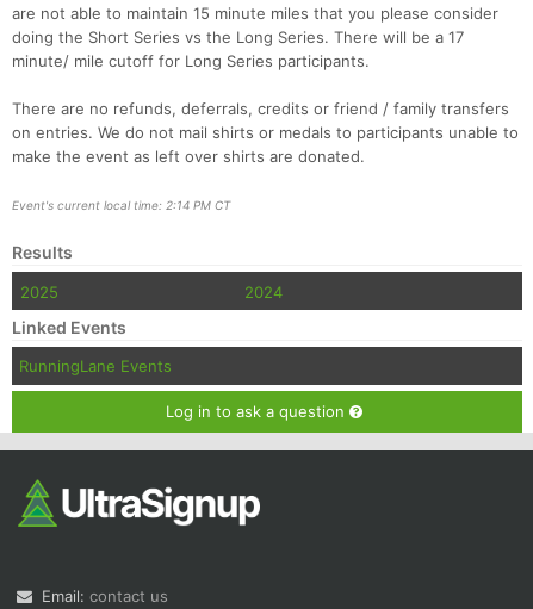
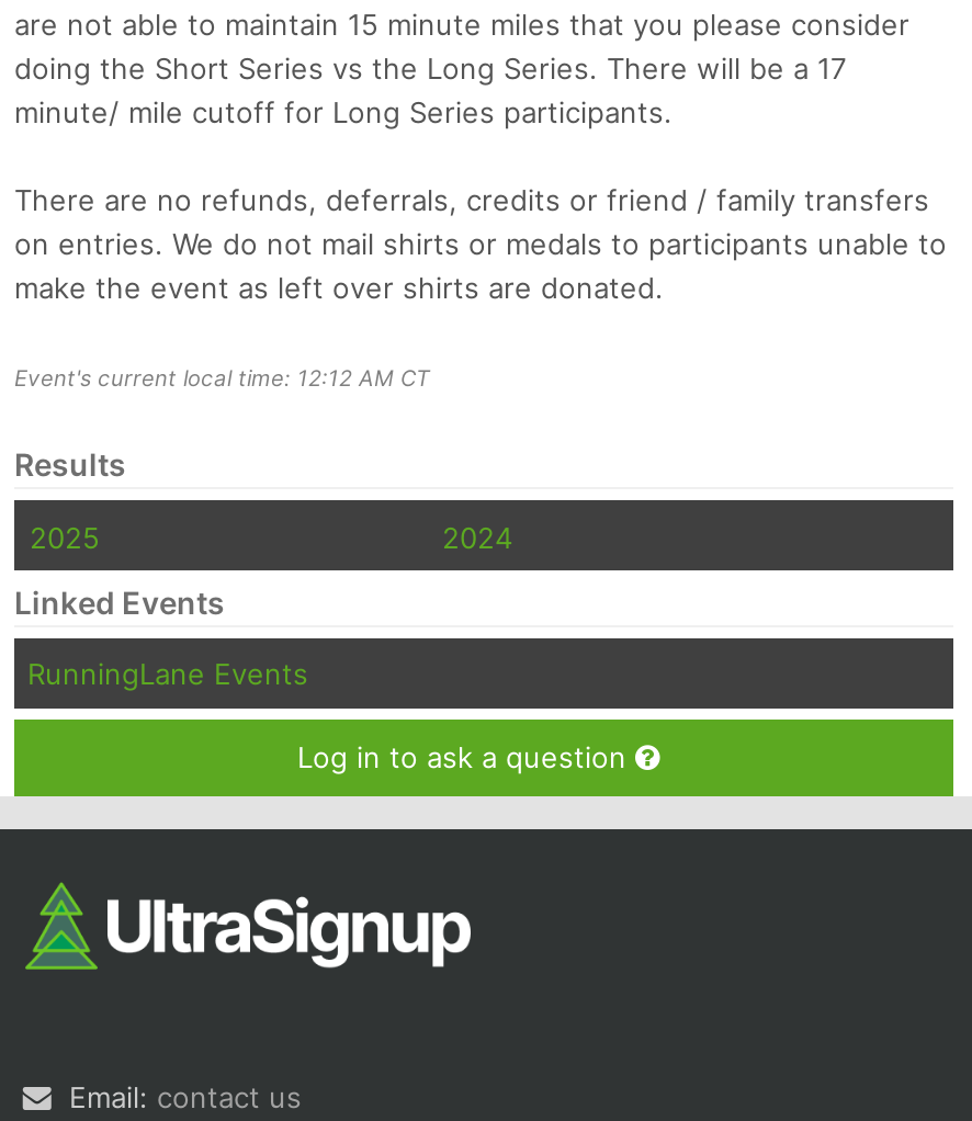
- Event's current local time: 2:14 PM CT
+ Event's current local time: 12:12 AM CT
